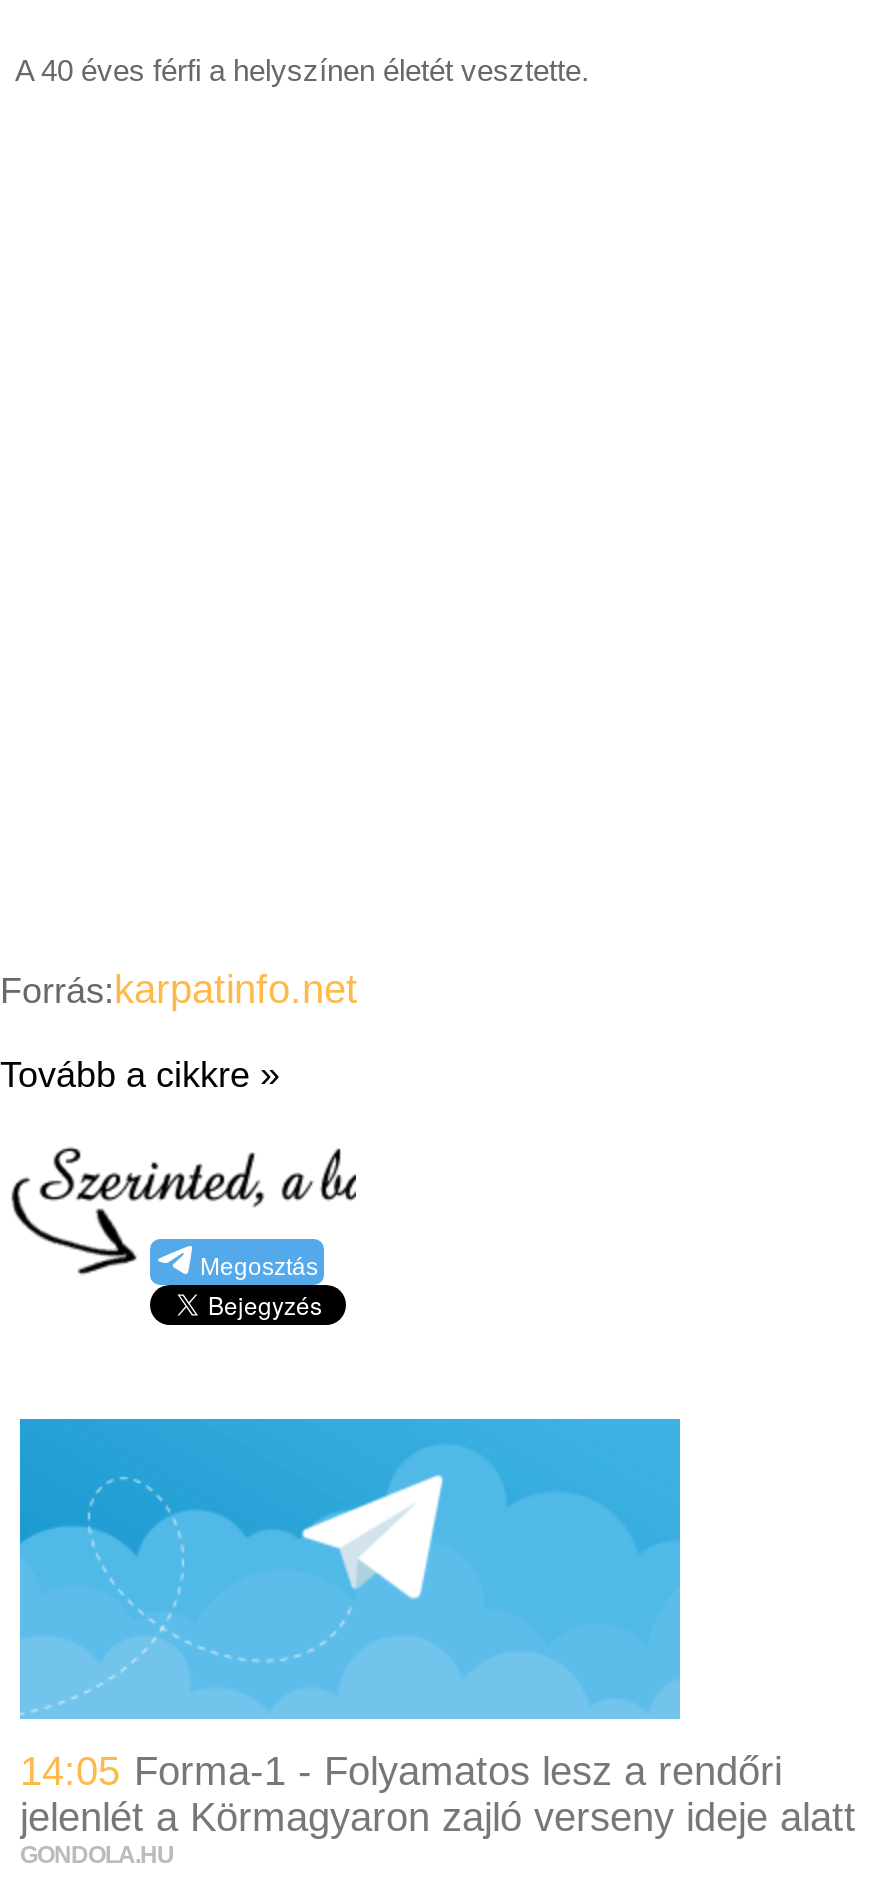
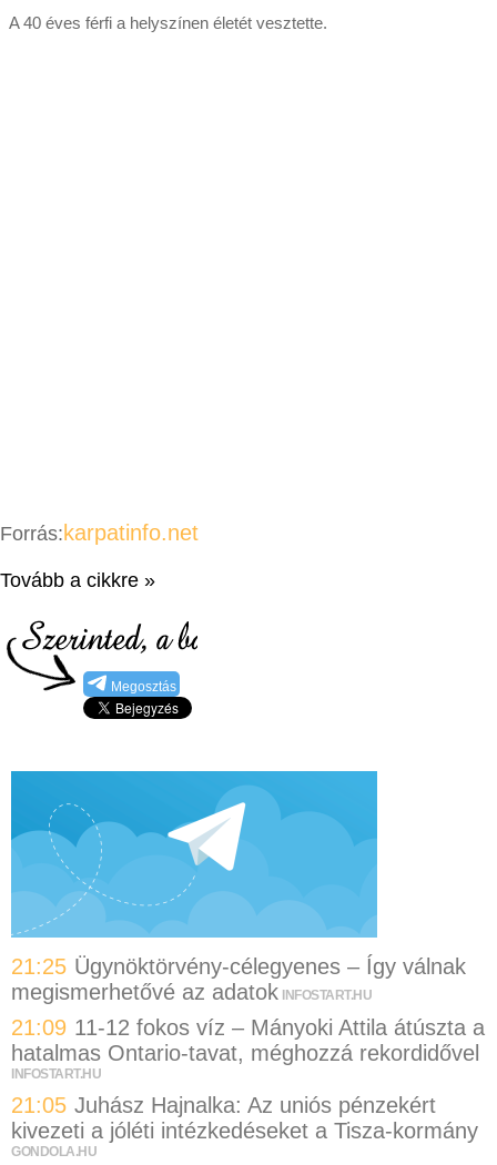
- 14:05 Forma-1 - Folyamatos lesz a rendőri
- jelenlét a Körmagyaron zajló verseny ideje alatt
+ 21:25 Ügynöktörvény-célegyenes – Így válnak
+ megismerhetővé az adatok INFOSTART.HU
+ 21:09 11-12 fokos víz – Mányoki Attila átúszta a
+ hatalmas Ontario-tavat, méghozzá rekordidővel
+ INFOSTART.HU
+ 21:05 Juhász Hajnalka: Az uniós pénzekért
+ kivezeti a jóléti intézkedéseket a Tisza-kormány
